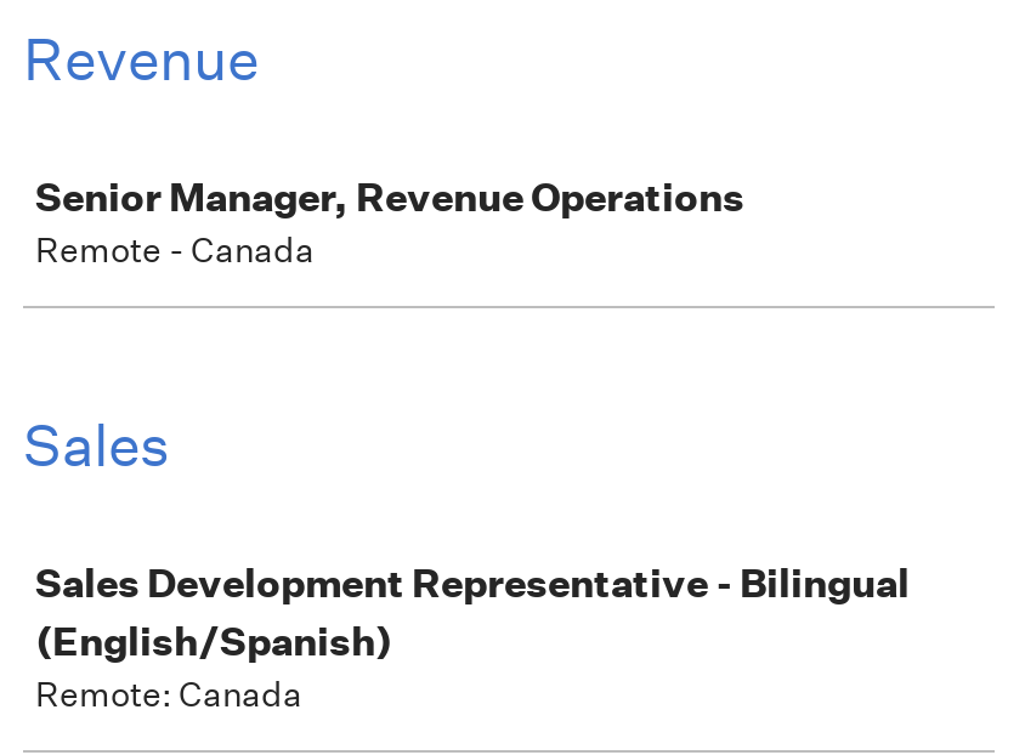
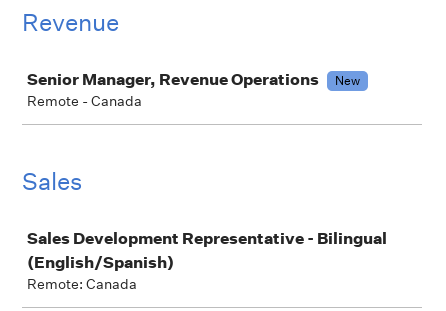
+ New
